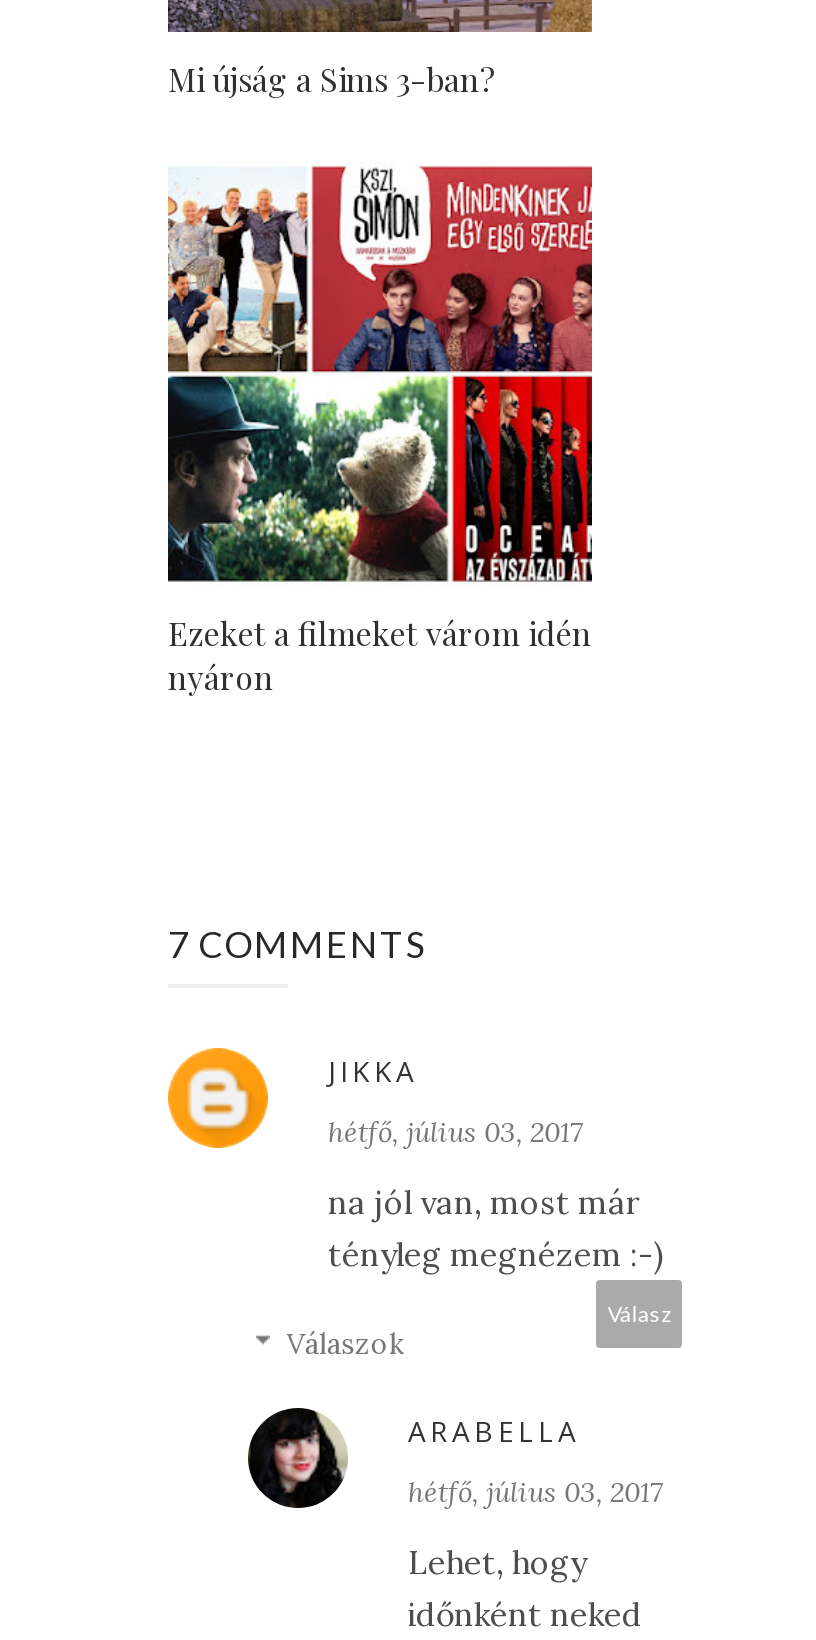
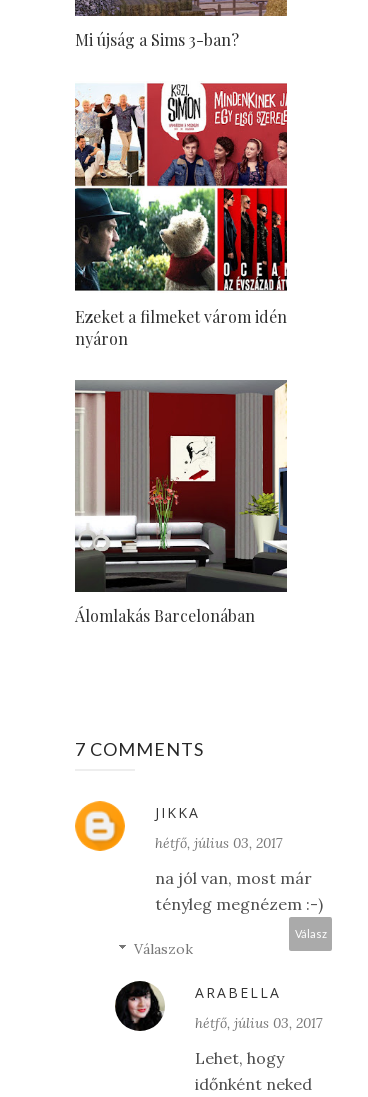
+ [image]
+ Álomlakás Barcelonában
